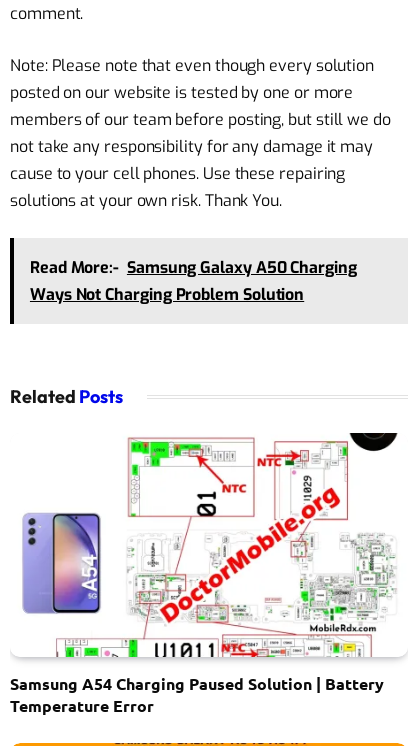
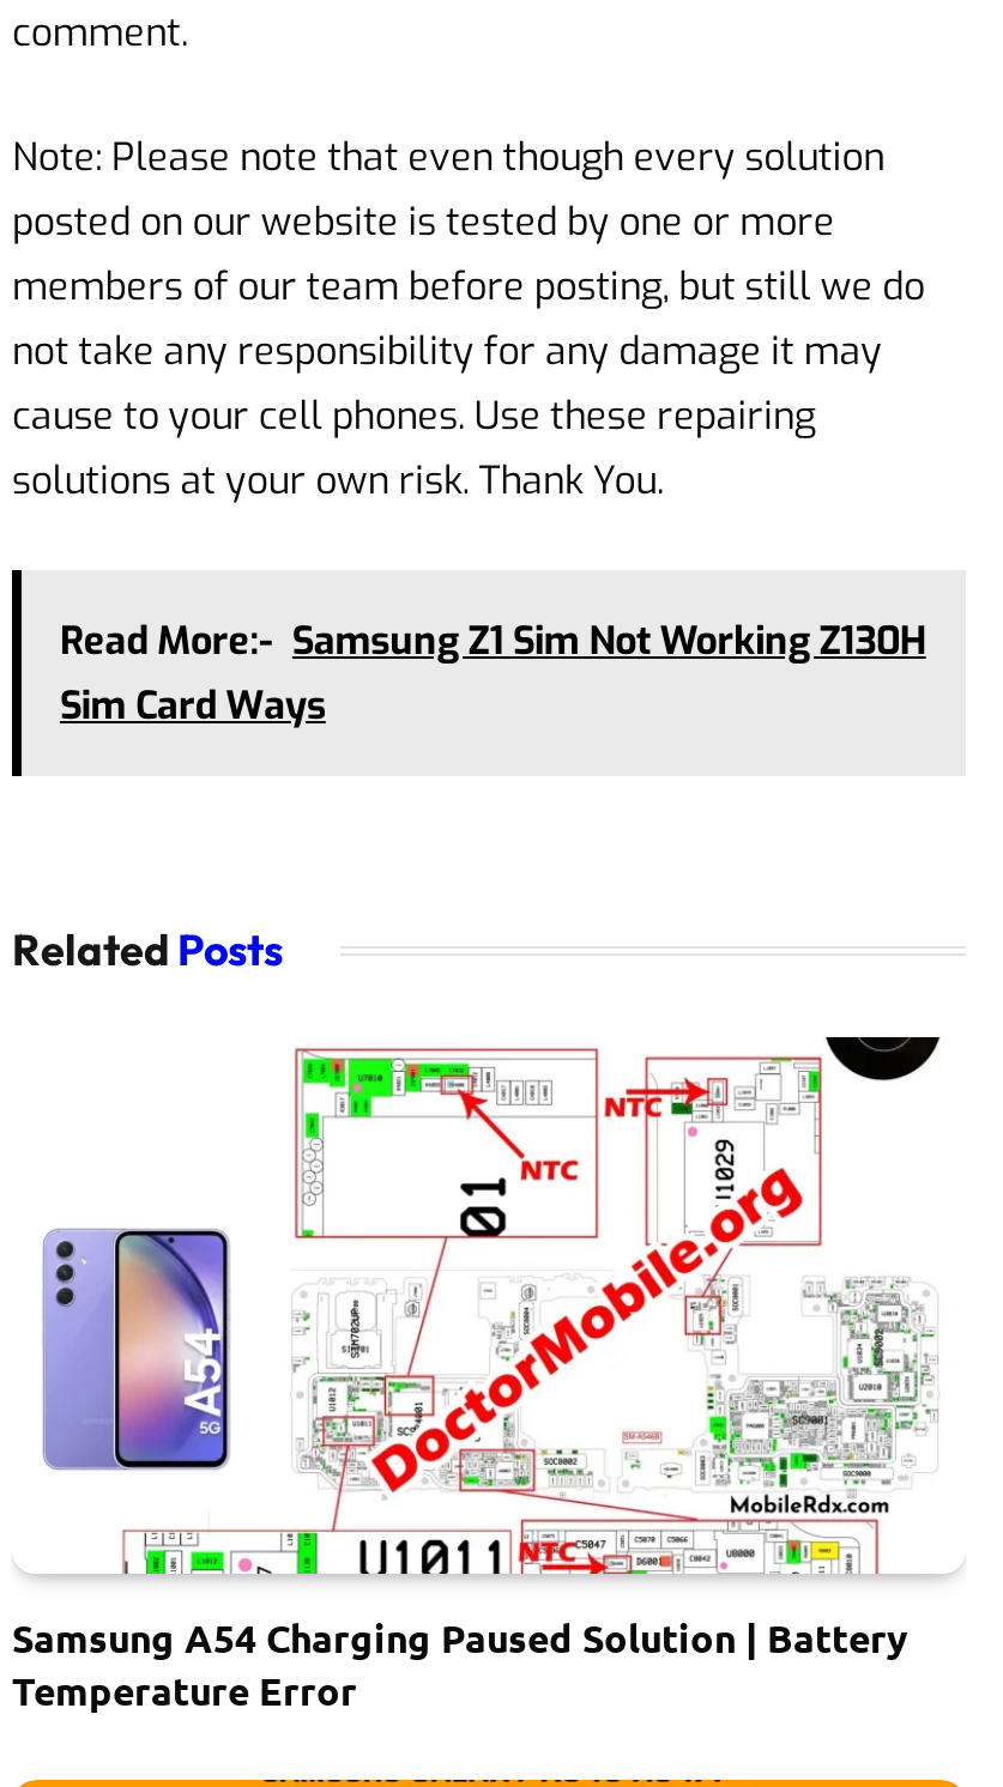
- Read More:- Samsung Galaxy A50 Charging
- Ways Not Charging Problem Solution
+ Read More:- Samsung Z1 Sim Not Working Z130H
+ Sim Card Ways
